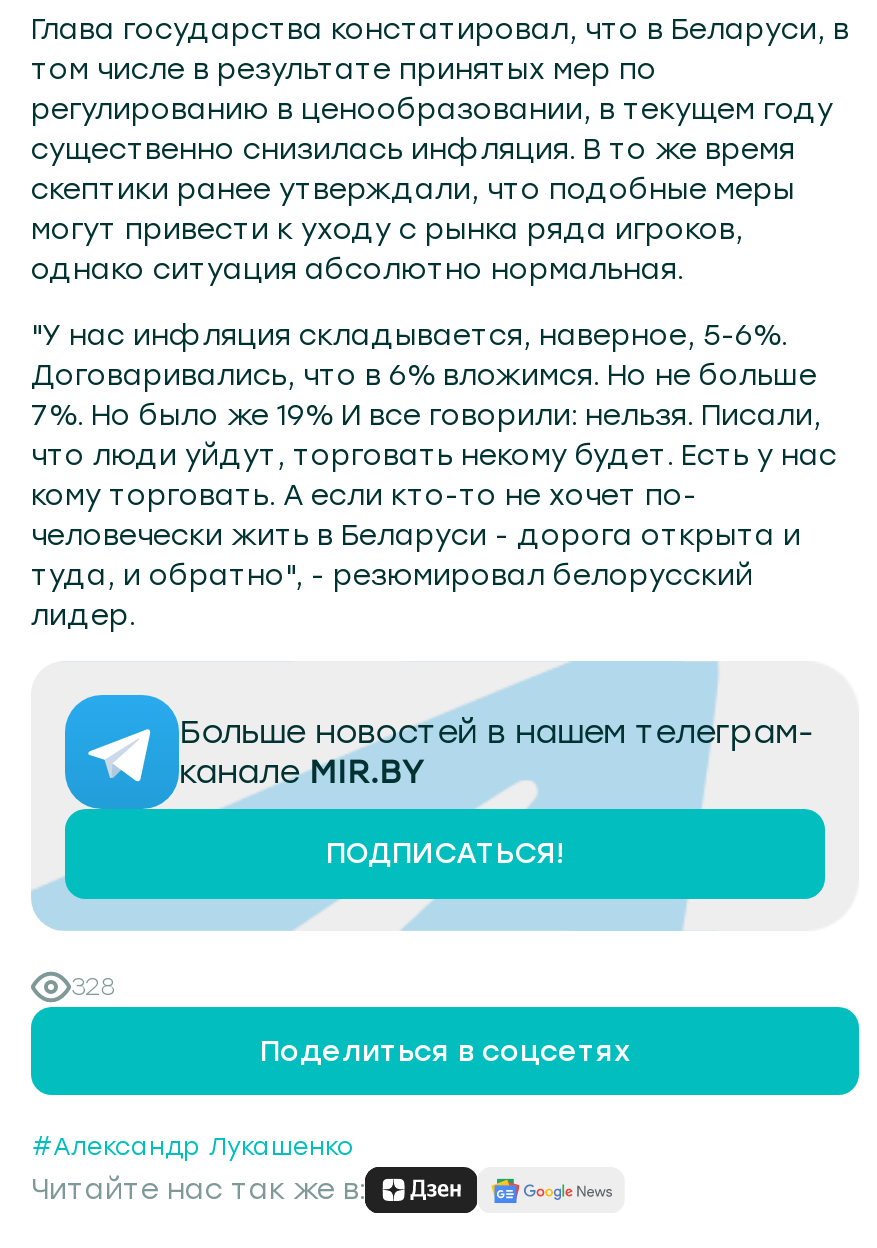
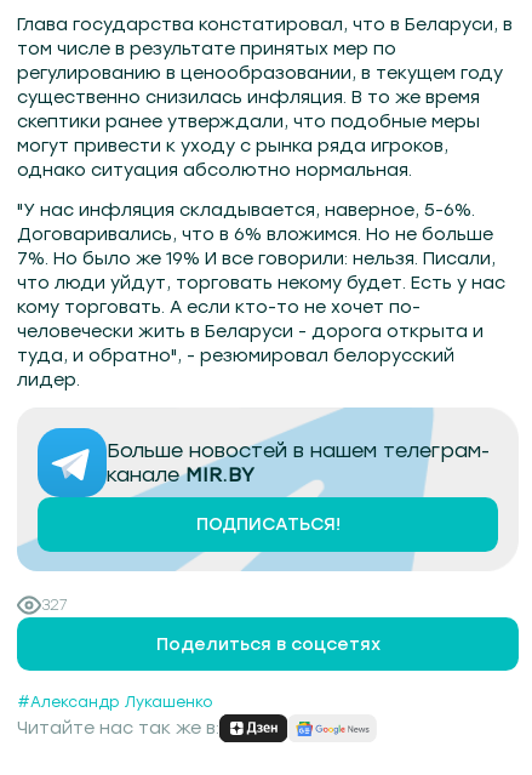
- 328
+ 327
